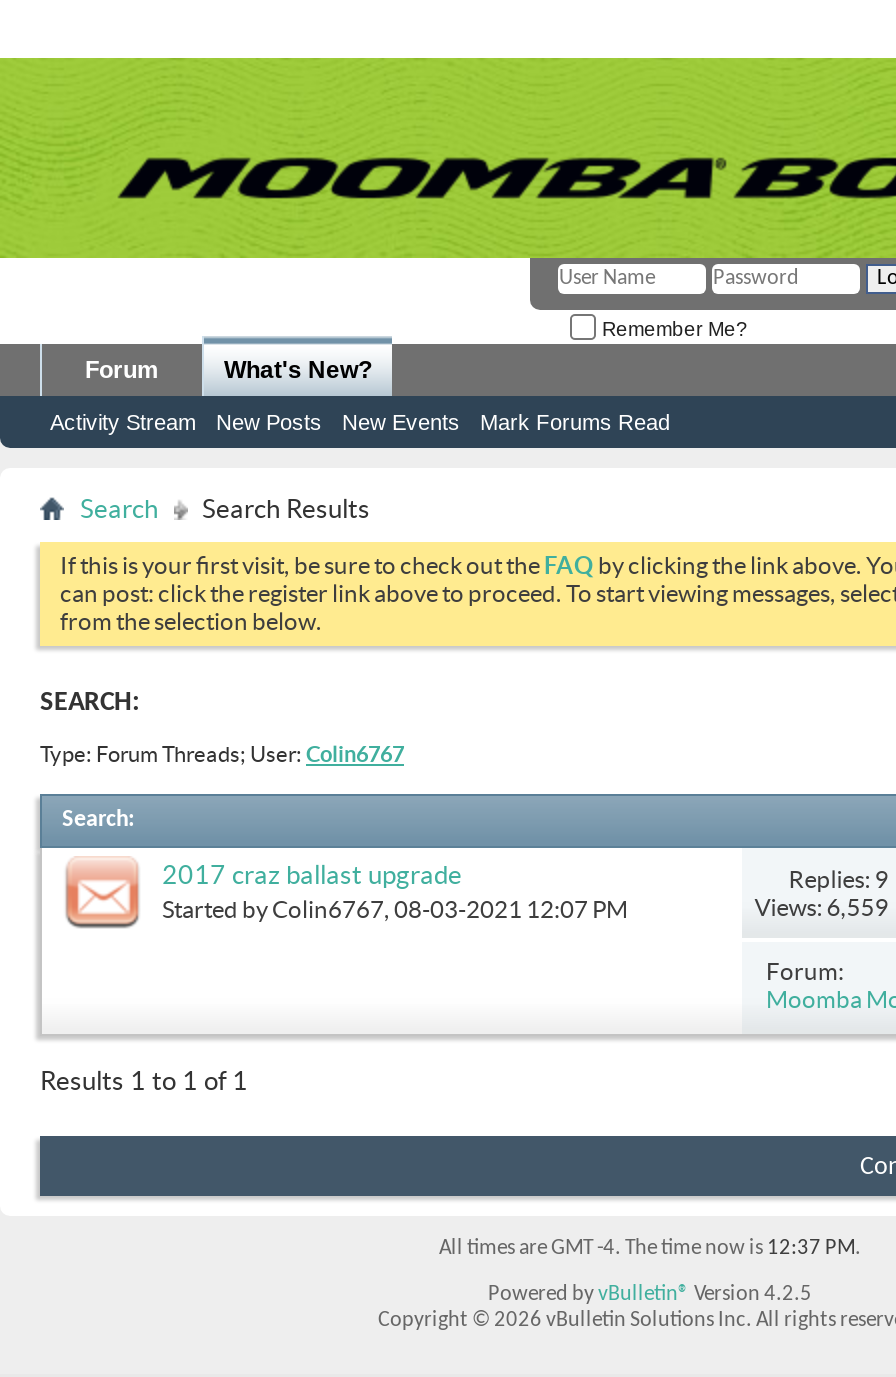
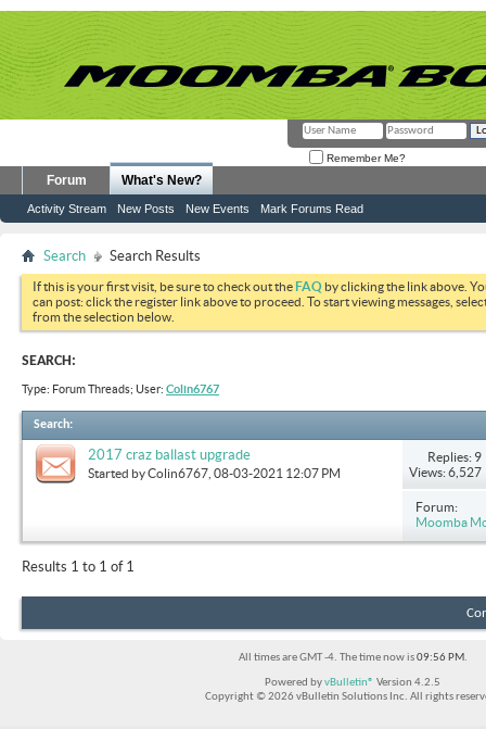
- Views: 6,559
+ Views: 6,527

- All times are GMT -4. The time now is 12:37 PM.
+ All times are GMT -4. The time now is 09:56 PM.
